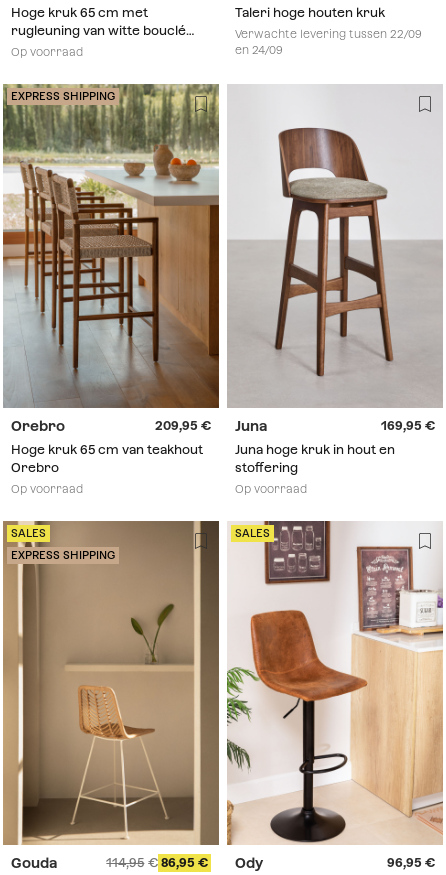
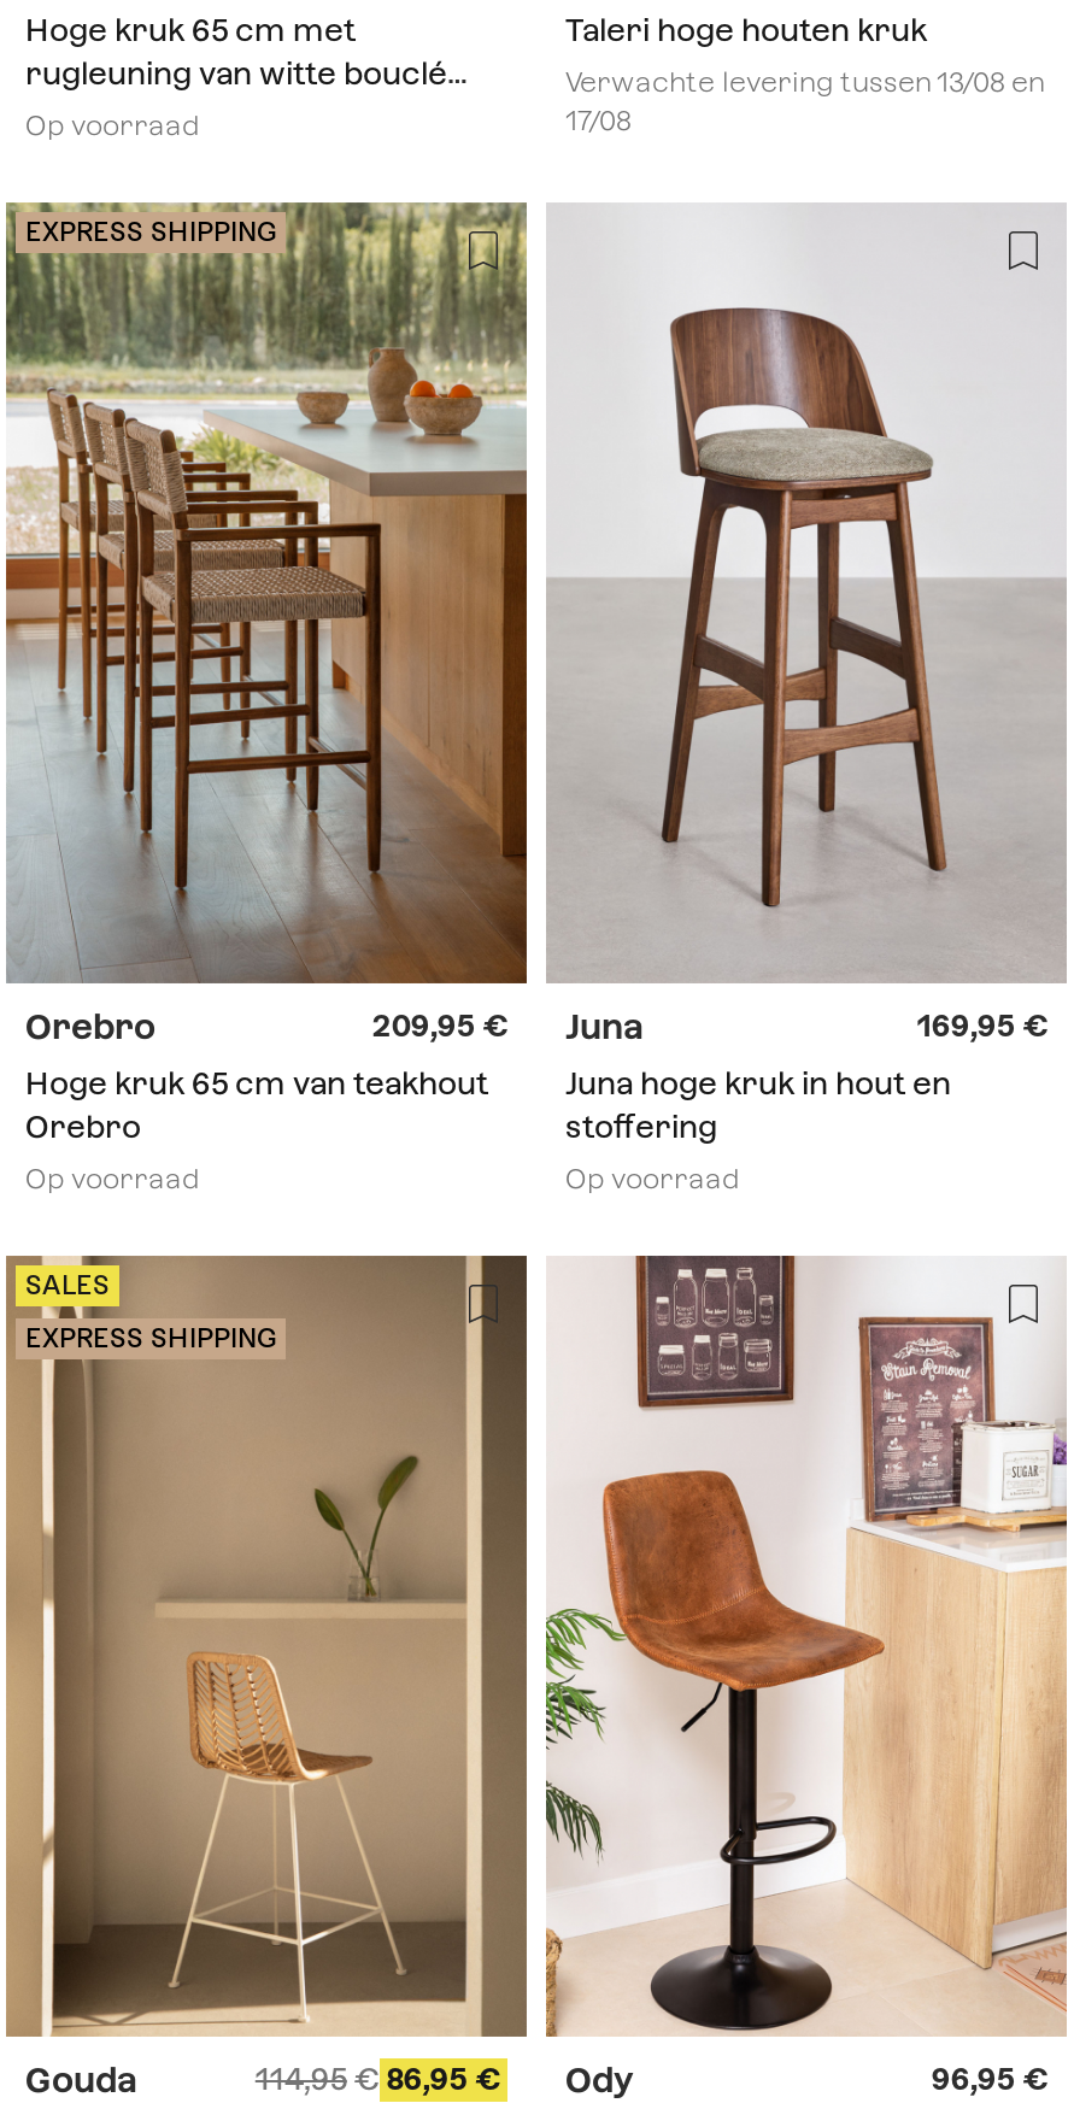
- Verwachte levering tussen 22/09
- en 24/09
+ Verwachte levering tussen 13/08 en
+ 17/08

- SALES
